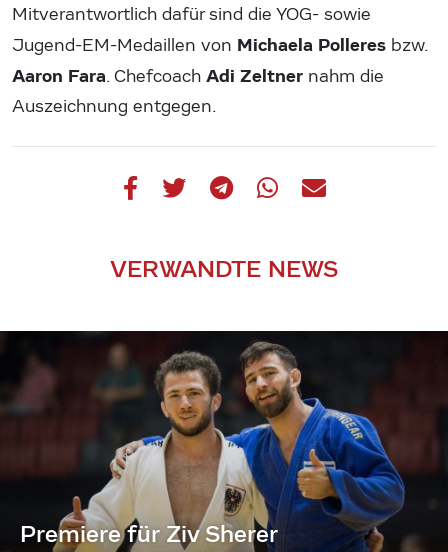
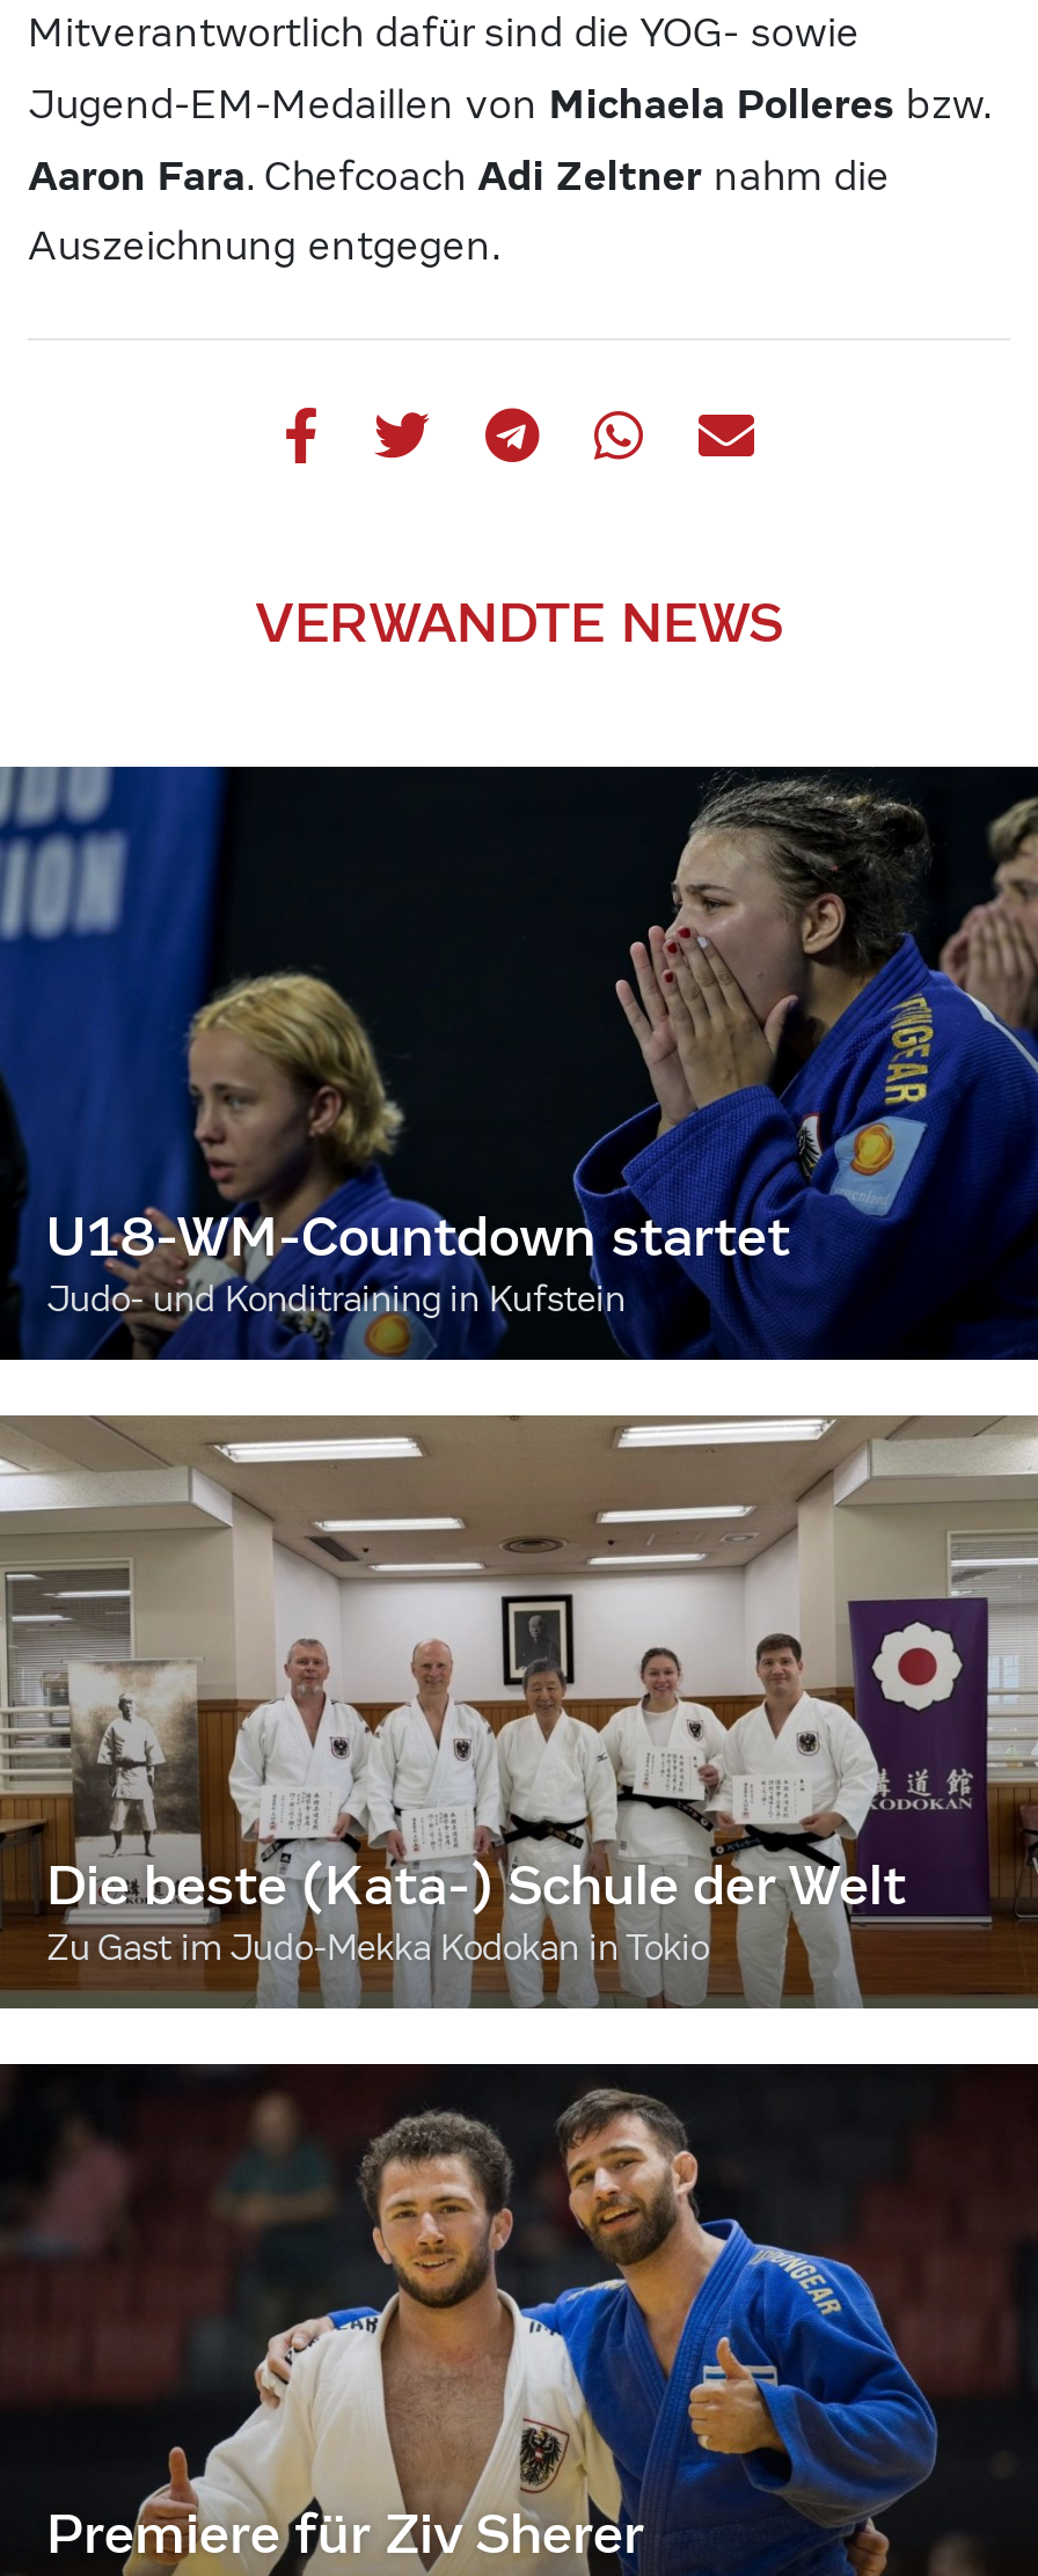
+ [image]
+ U18-WM-Countdown startet
+ Judo- und Konditraining in Kufstein

+ [image]
+ Die beste (Kata-) Schule der Welt
+ Zu Gast im Judo-Mekka Kodokan in Tokio
